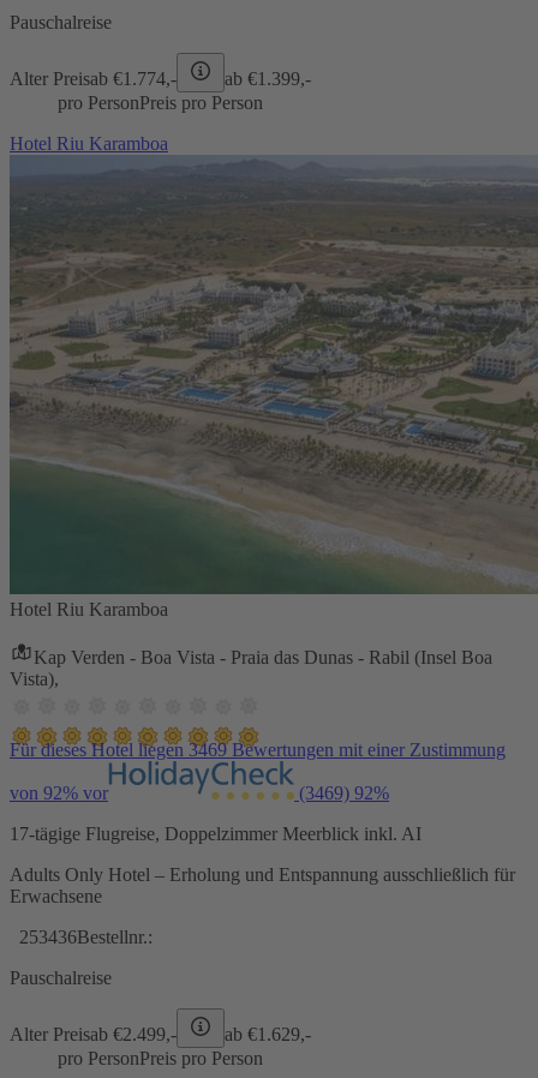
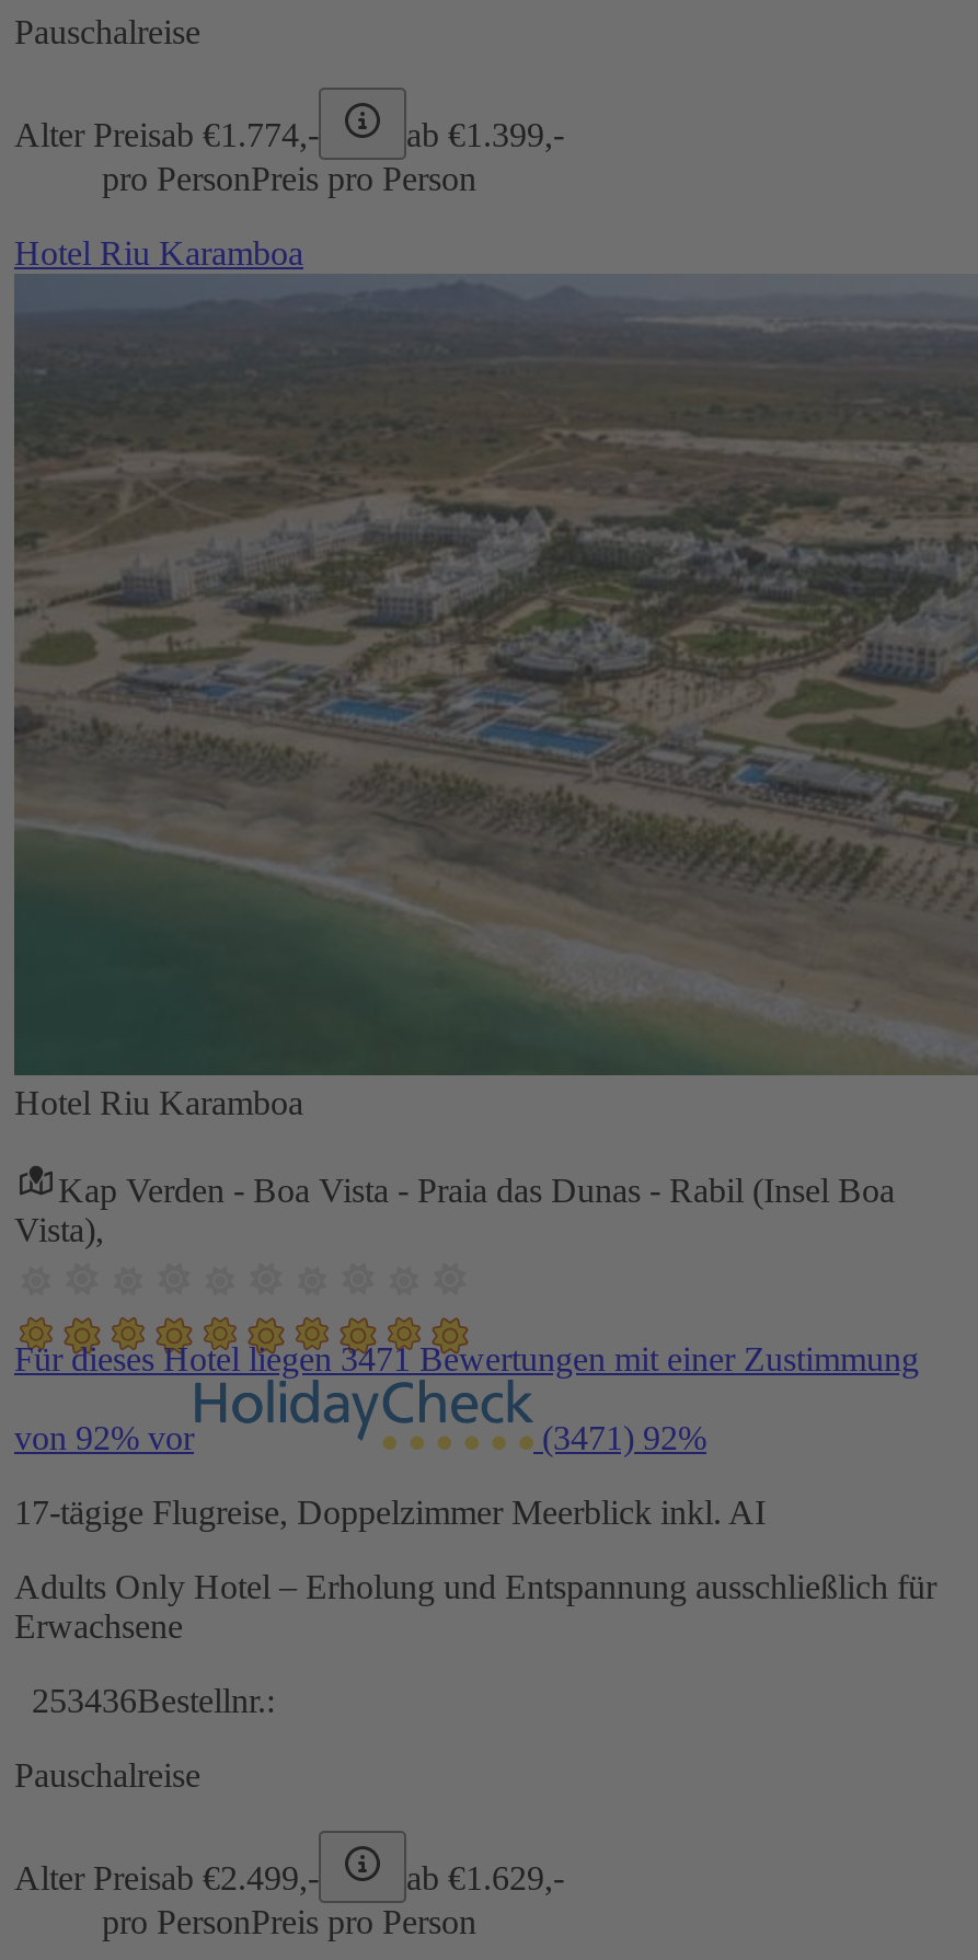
- Für dieses Hotel liegen 3469 Bewertungen mit einer Zustimmung
+ Für dieses Hotel liegen 3471 Bewertungen mit einer Zustimmung

- (3469) 92%
+ (3471) 92%
